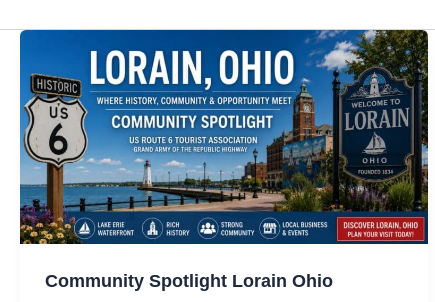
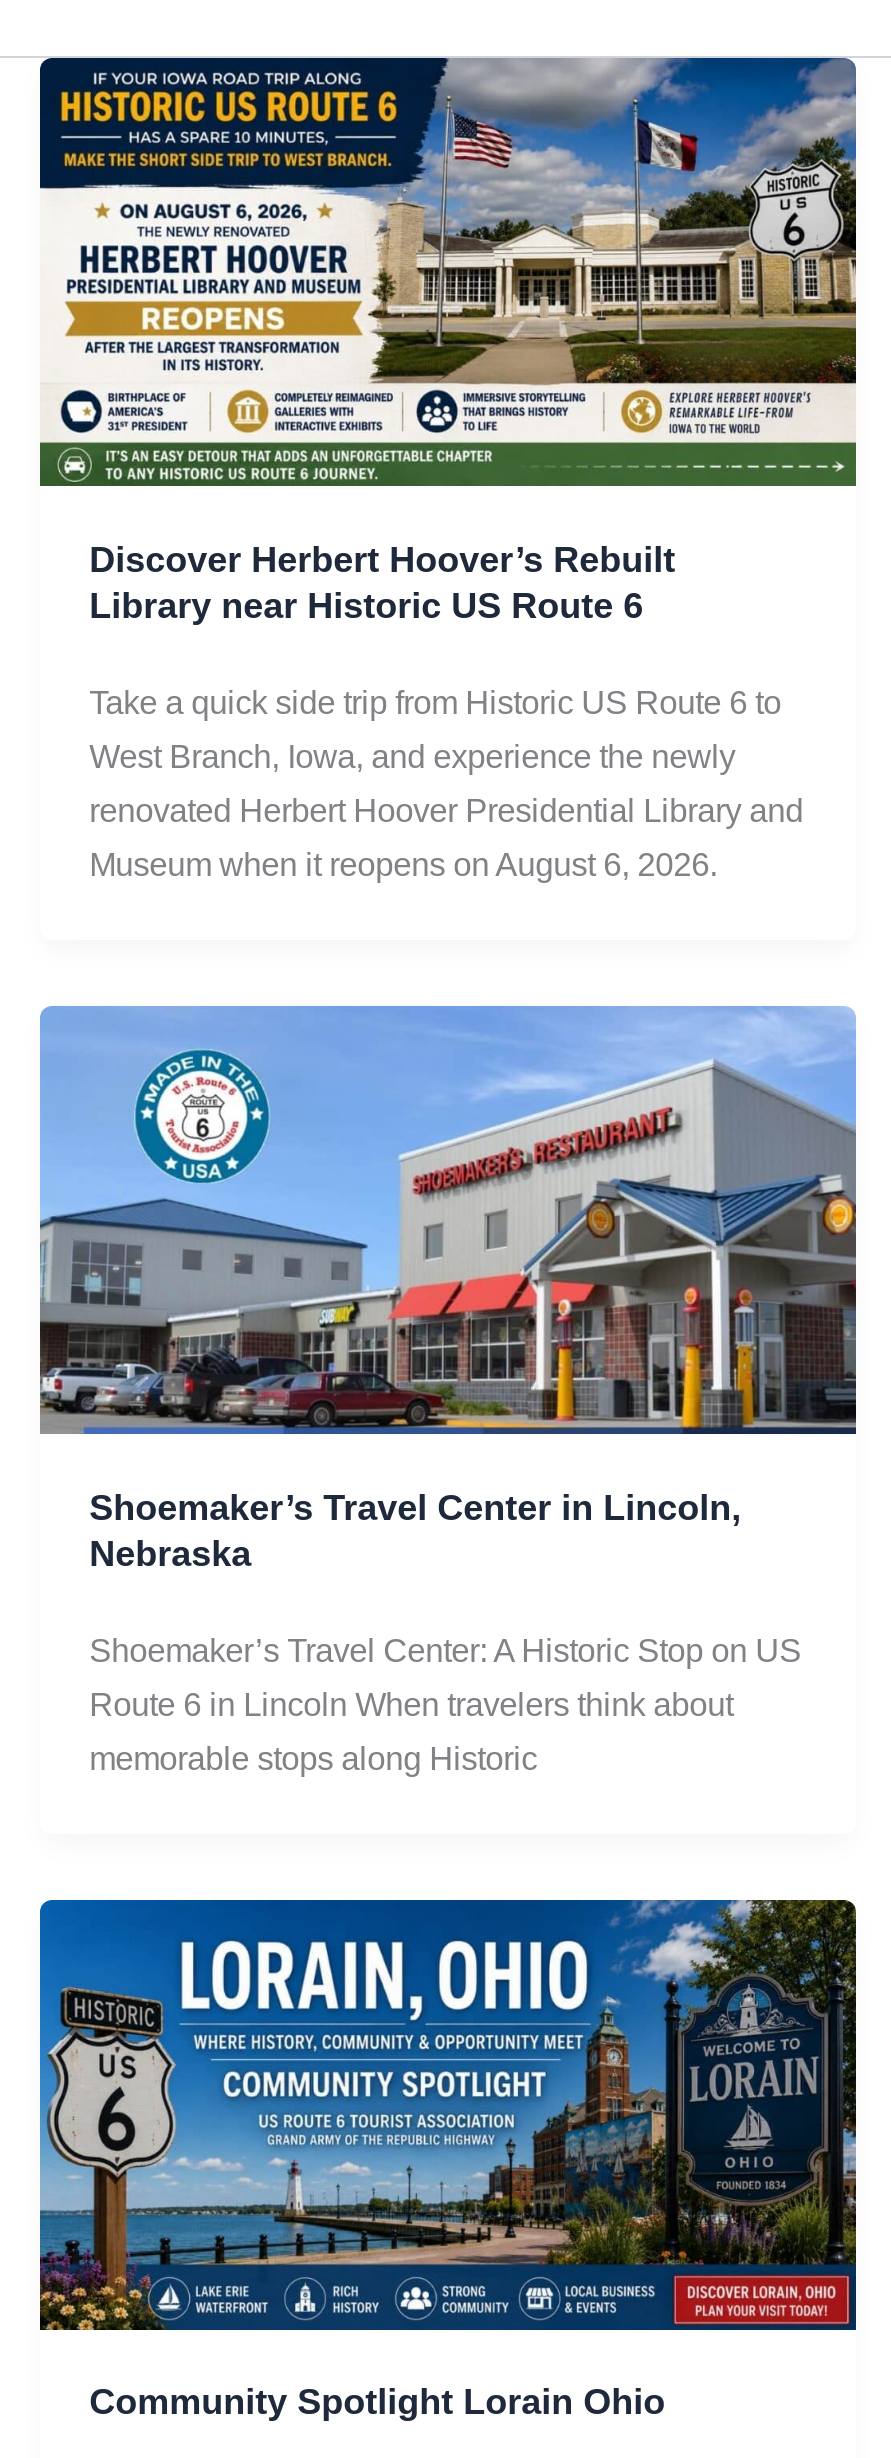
+ [image]
+ Discover Herbert Hoover’s Rebuilt
+ Library near Historic US Route 6
+ Take a quick side trip from Historic US Route 6 to
+ West Branch, Iowa, and experience the newly
+ renovated Herbert Hoover Presidential Library and
+ Museum when it reopens on August 6, 2026.

+ [image]
+ Shoemaker’s Travel Center in Lincoln,
+ Nebraska
+ Shoemaker’s Travel Center: A Historic Stop on US
+ Route 6 in Lincoln When travelers think about
+ memorable stops along Historic
